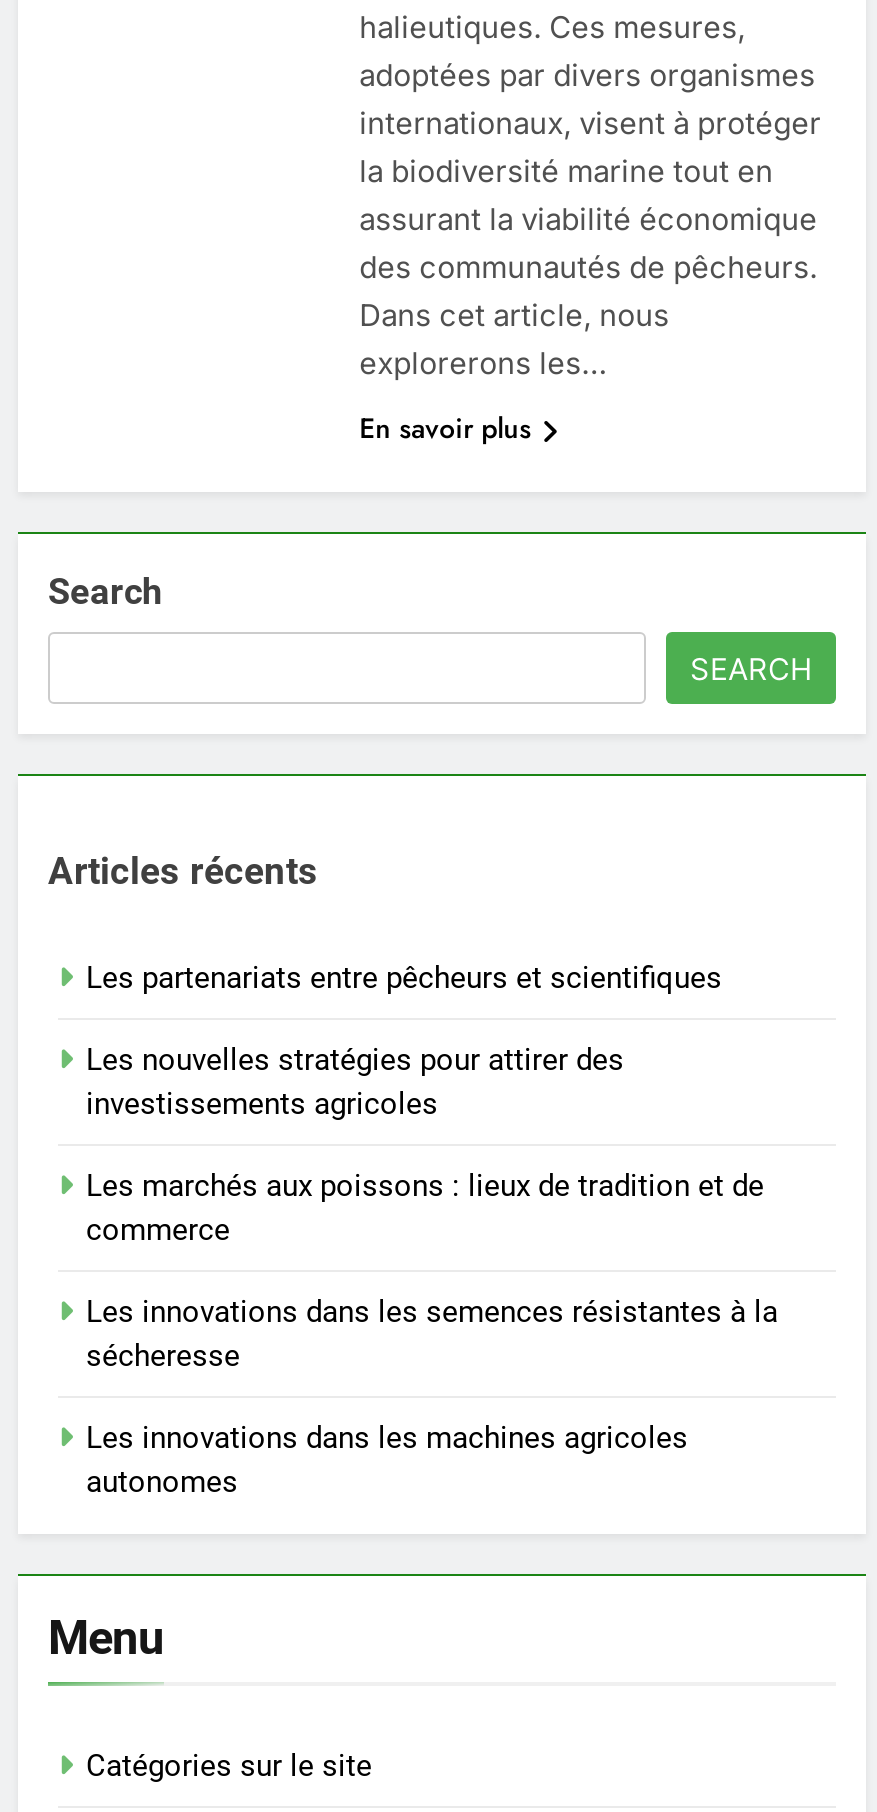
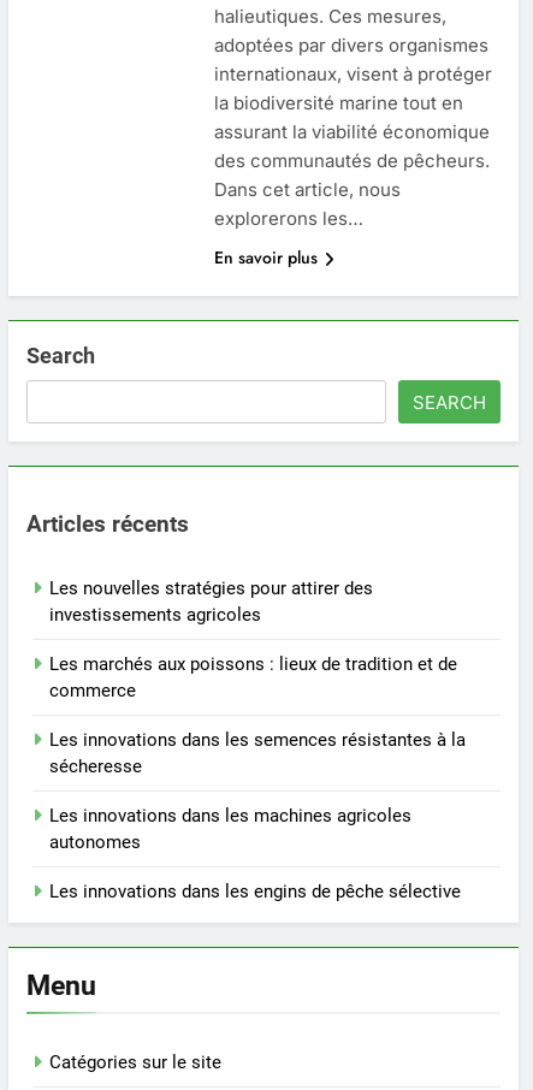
- Les partenariats entre pêcheurs et scientifiques

moved up: Les nouvelles stratégies pour attirer des | investissements agricoles | Les marchés aux poissons : lieux de tradition et de | commerce | Les innovations dans les semences résistantes à la | sécheresse | Les innovations dans les machines agricoles | autonomes

+ Les innovations dans les engins de pêche sélective
